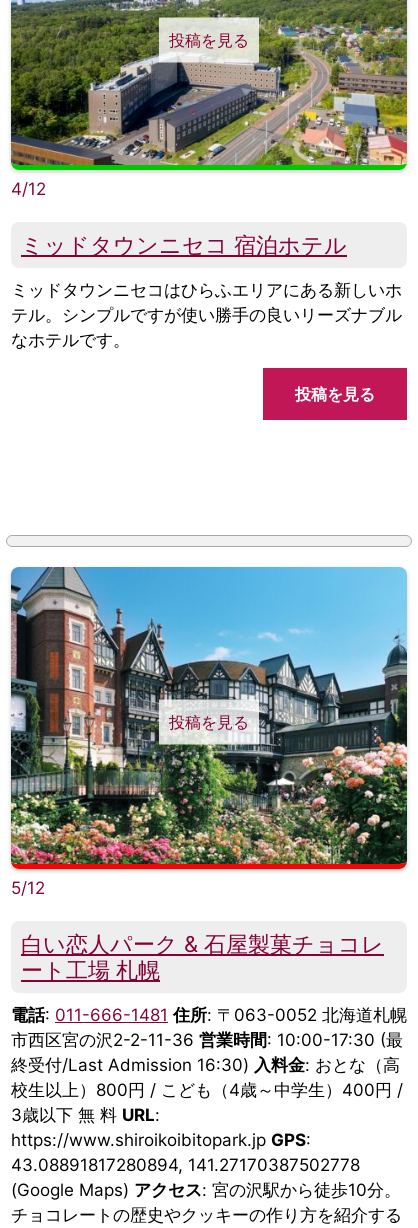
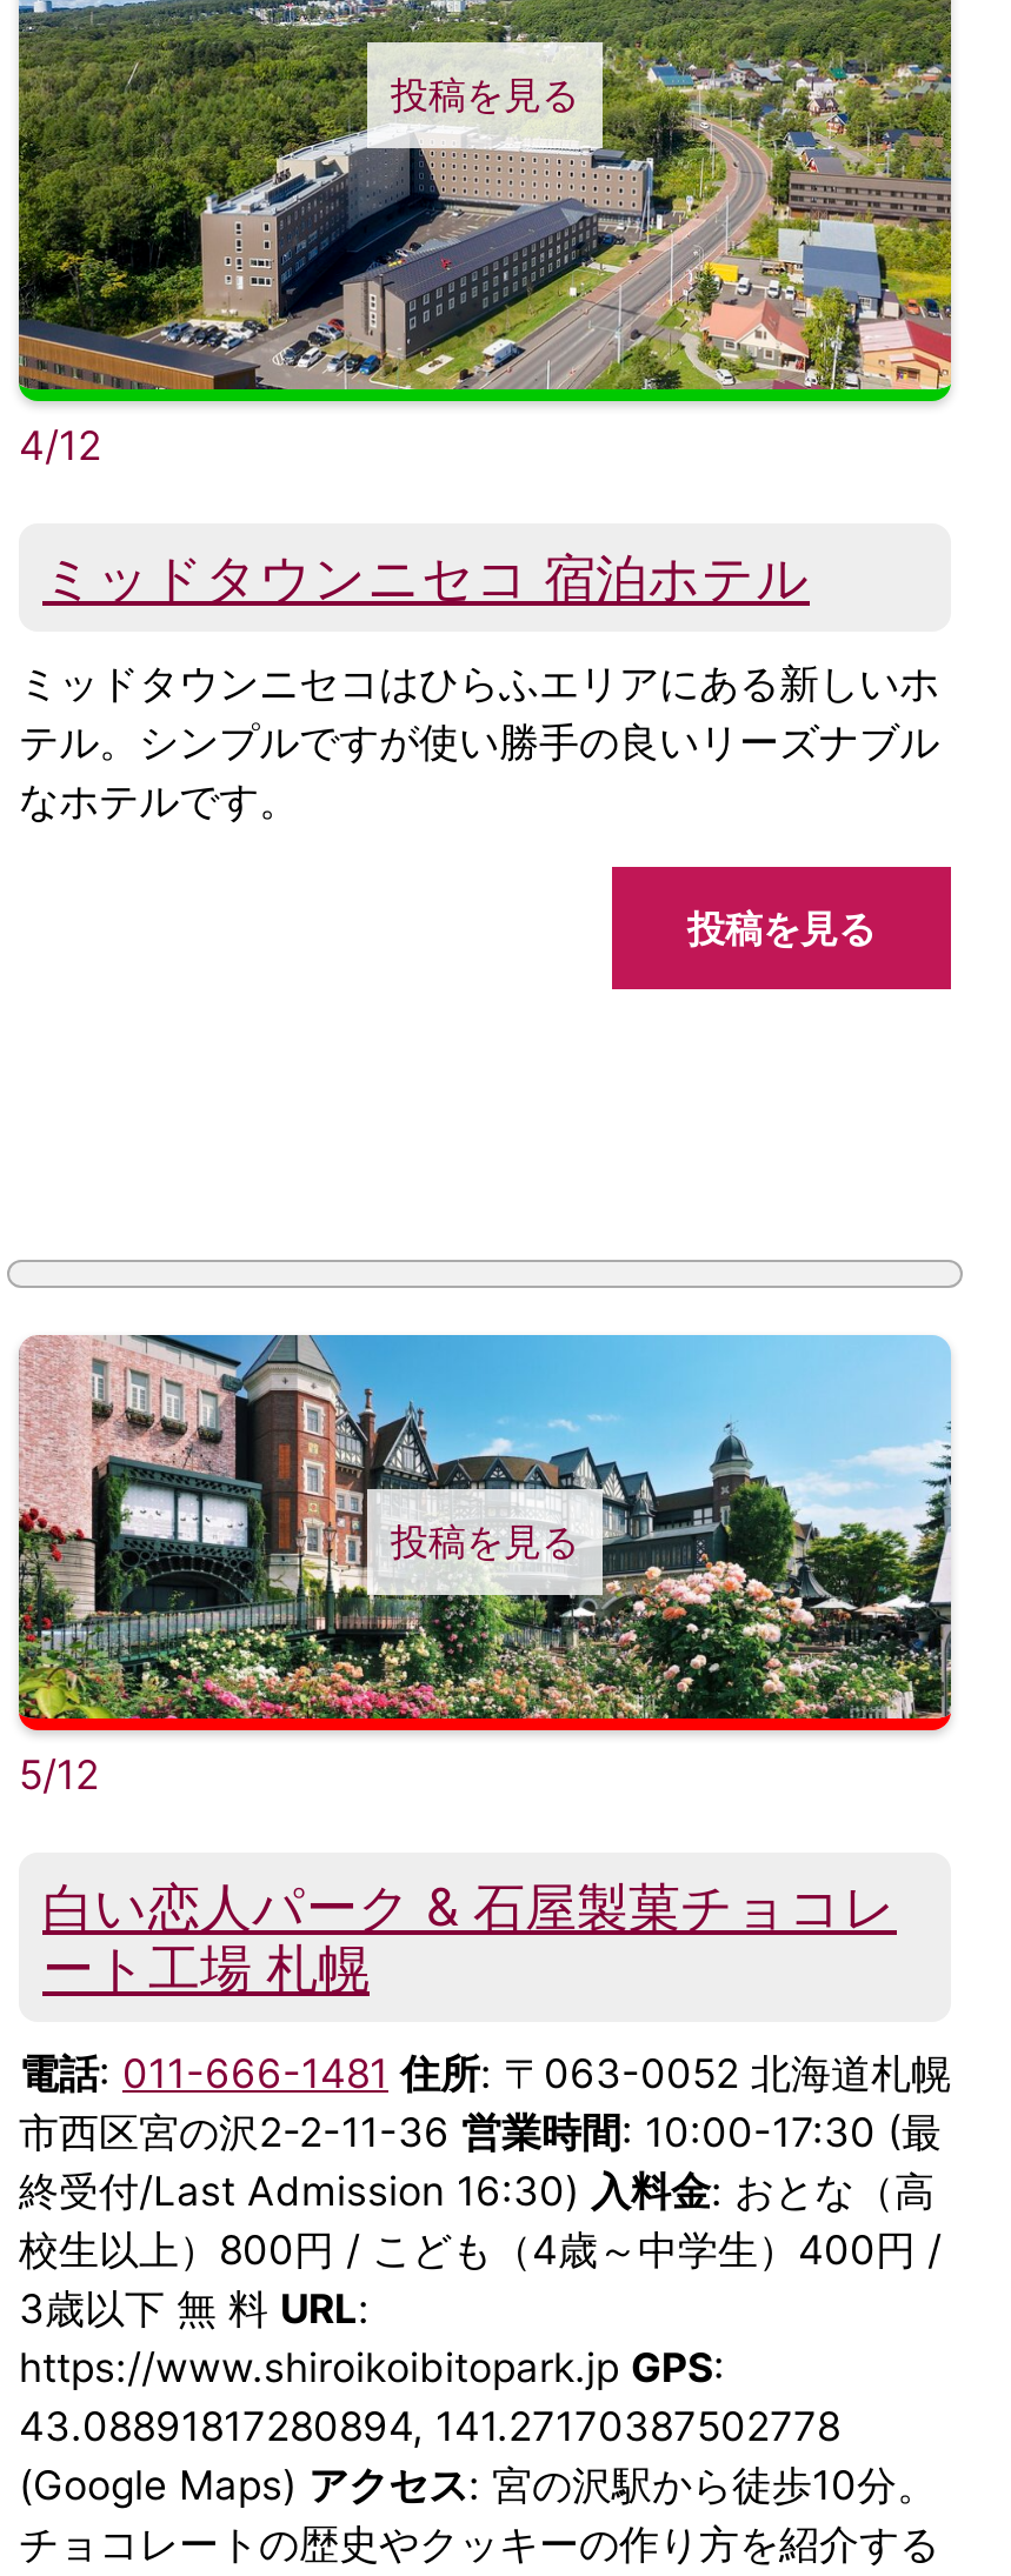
- [image]
+ [image]
